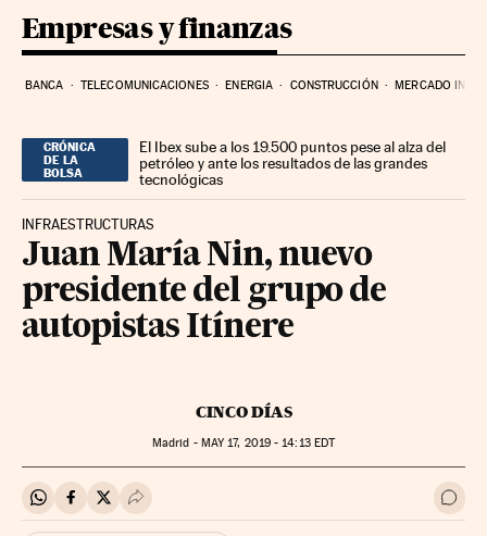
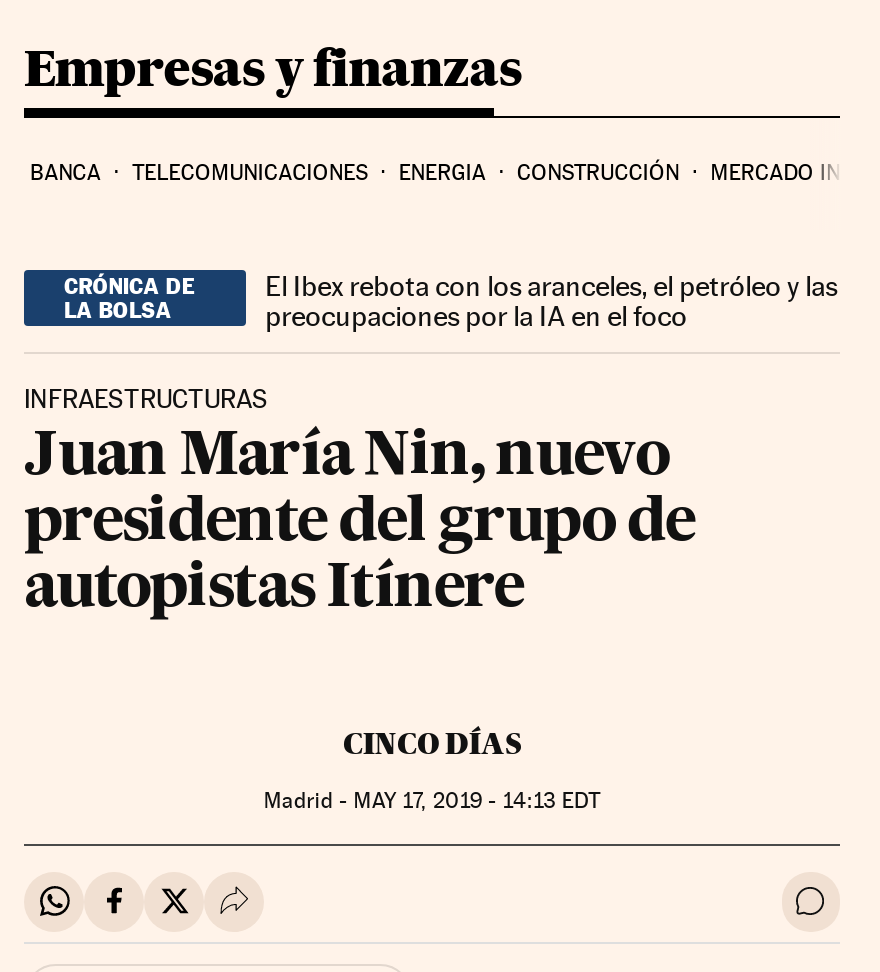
- El Ibex sube a los 19.500 puntos pese al alza del
- petróleo y ante los resultados de las grandes
- tecnológicas
+ El Ibex rebota con los aranceles, el petróleo y las
+ preocupaciones por la IA en el foco
